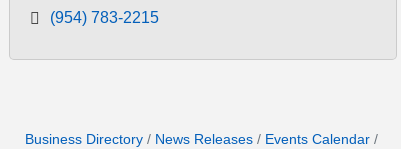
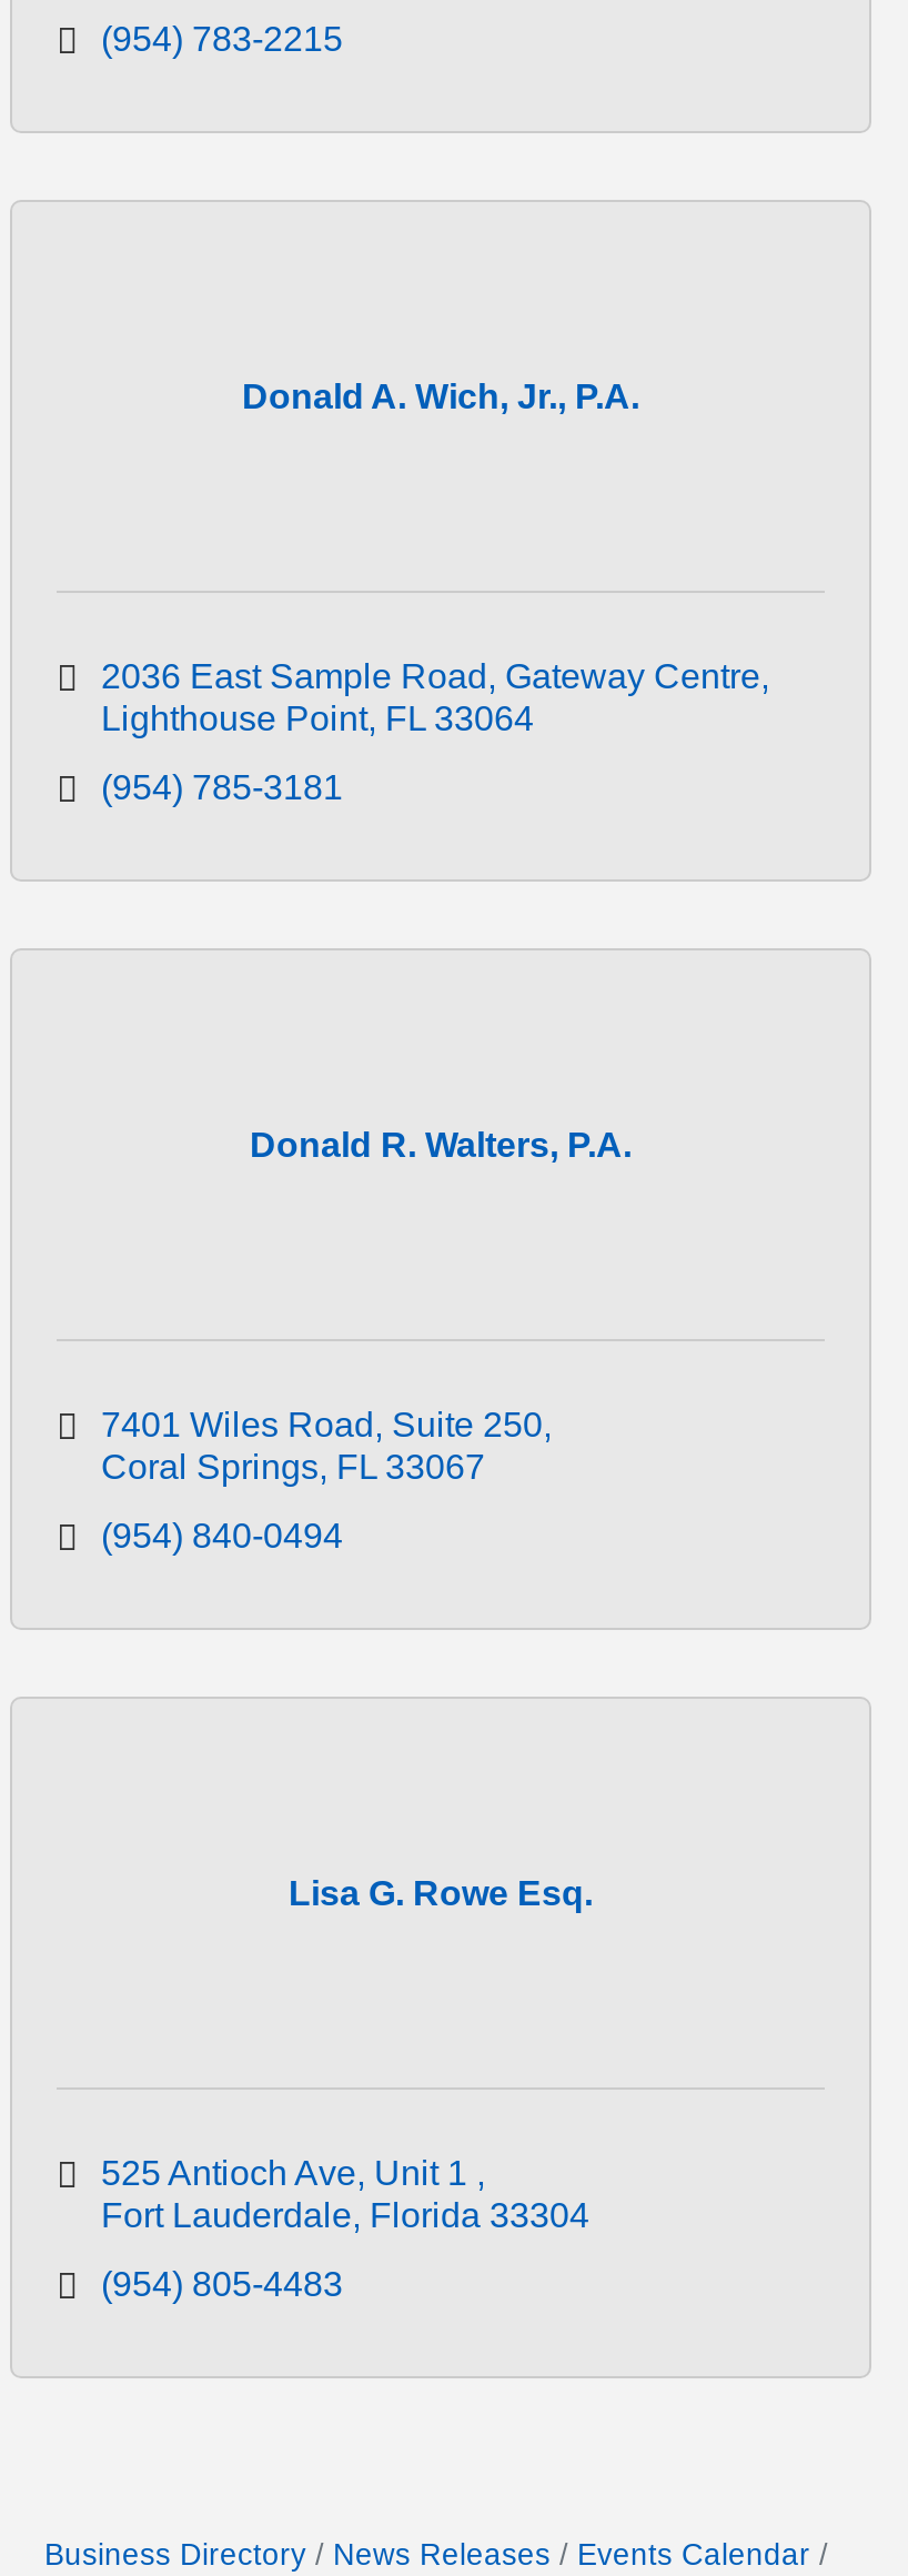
+ 2036 East Sample Road Gateway Centre
+ Lighthouse Point FL 33064
+ (954) 785-3181

+ 7401 Wiles Road Suite 250
+ Coral Springs FL 33067
+ (954) 840-0494

+ 525 Antioch Ave Unit 1
+ Fort Lauderdale Florida 33304
+ (954) 805-4483

+ Donald A. Wich, Jr., P.A.

+ Donald R. Walters, P.A.

+ Lisa G. Rowe Esq.
